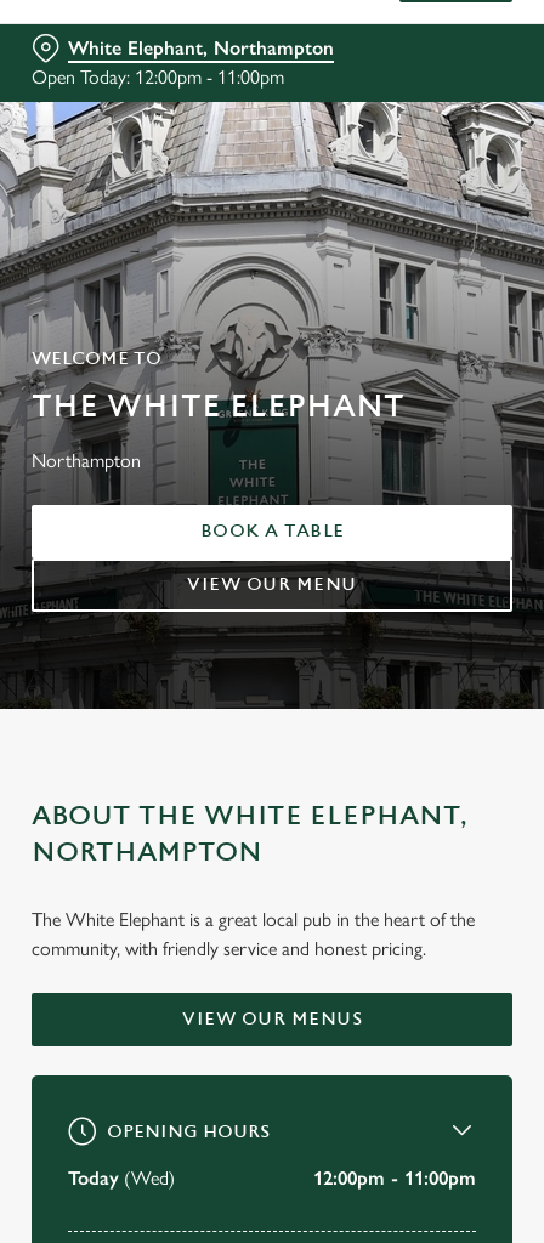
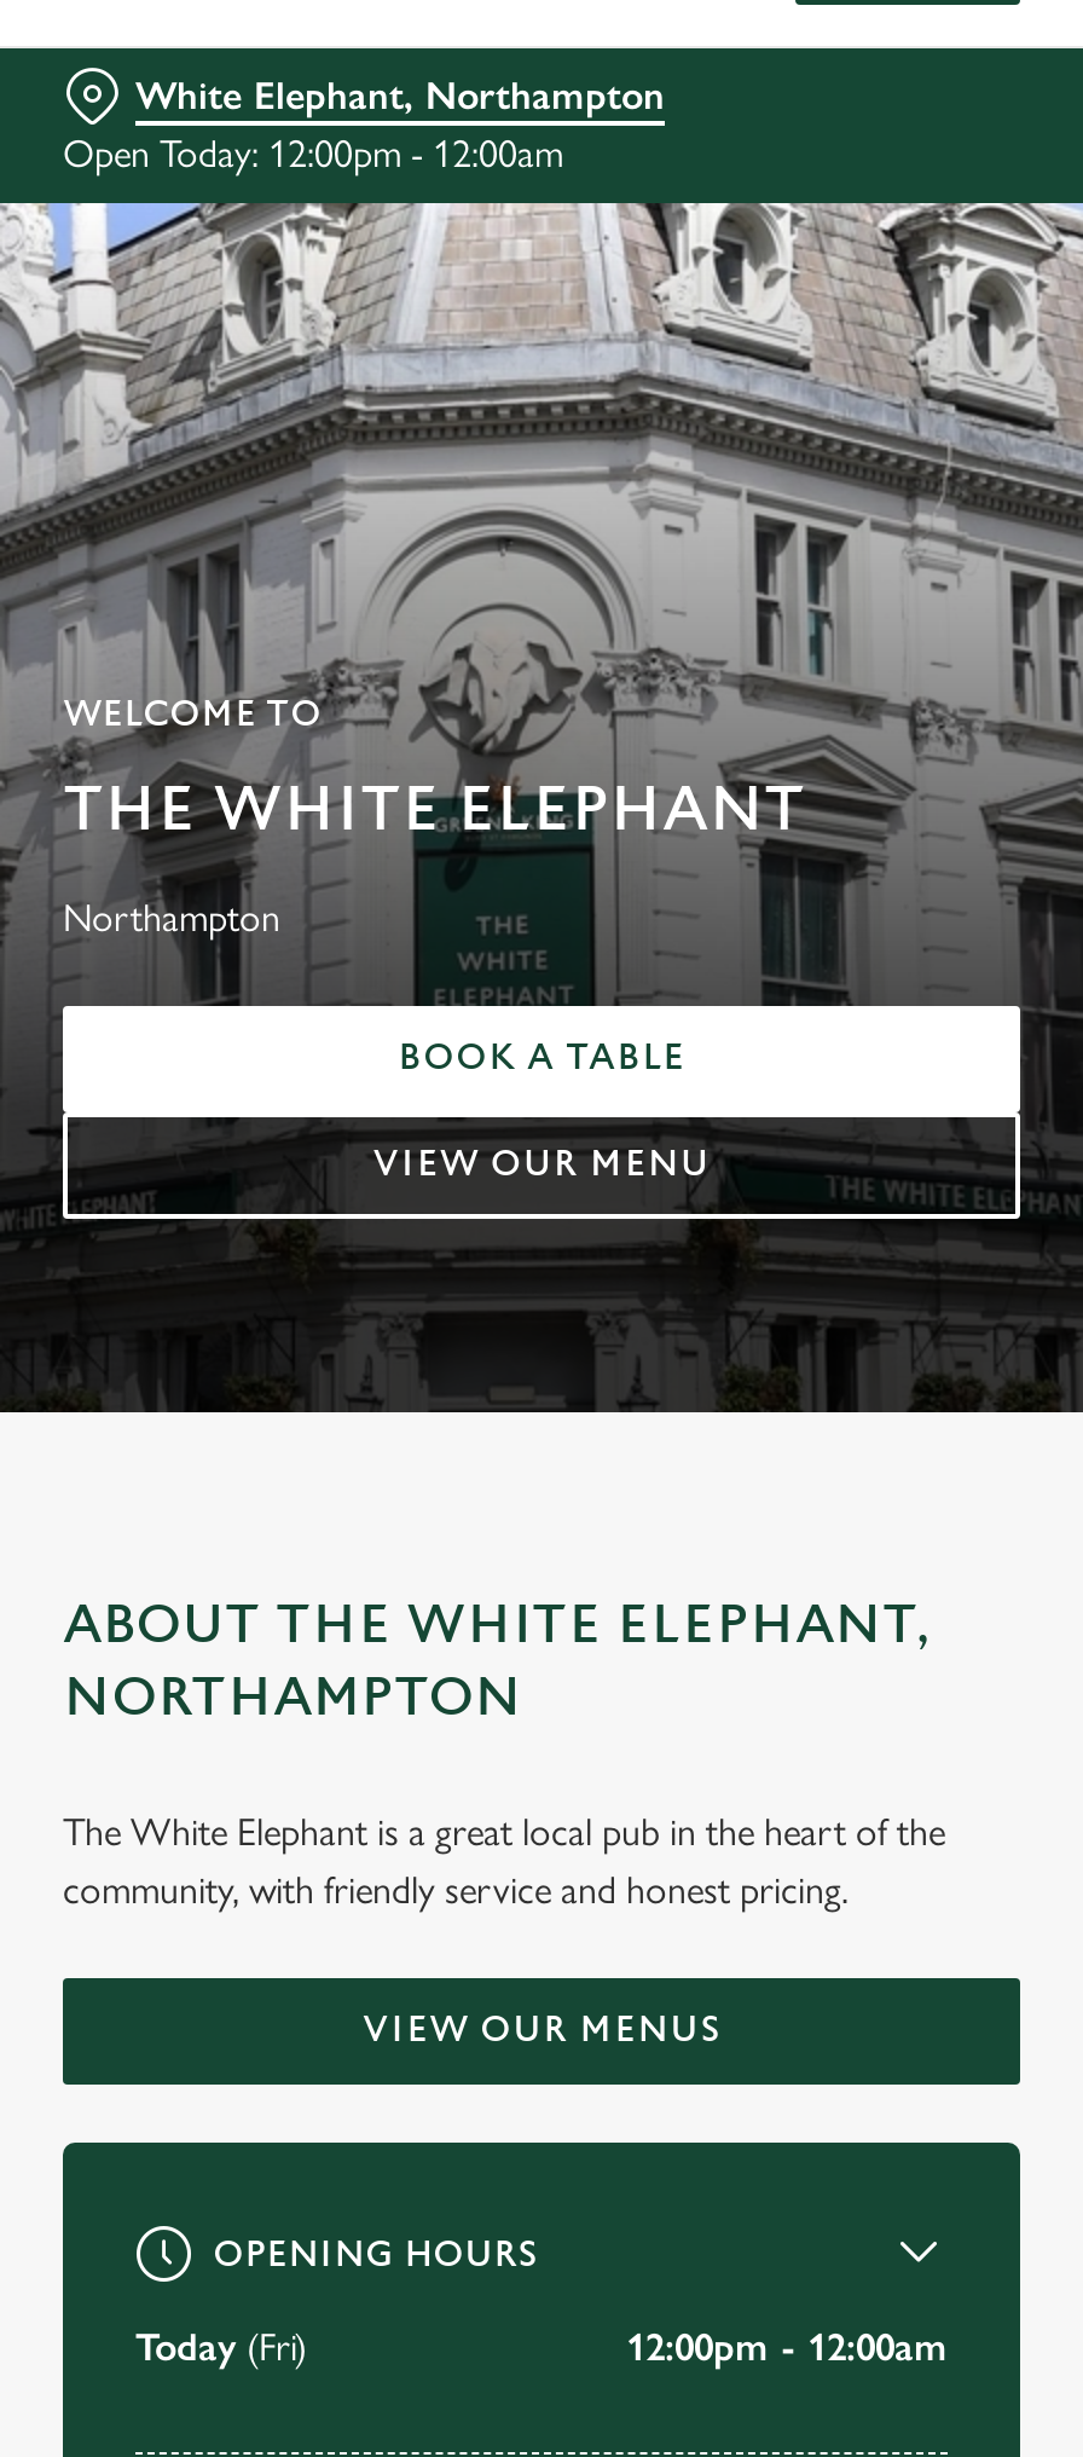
- Open Today: 12:00pm - 11:00pm
+ Open Today: 12:00pm - 12:00am

- Today (Wed)
+ Today (Fri)

- 12:00pm - 11:00pm
+ 12:00pm - 12:00am
